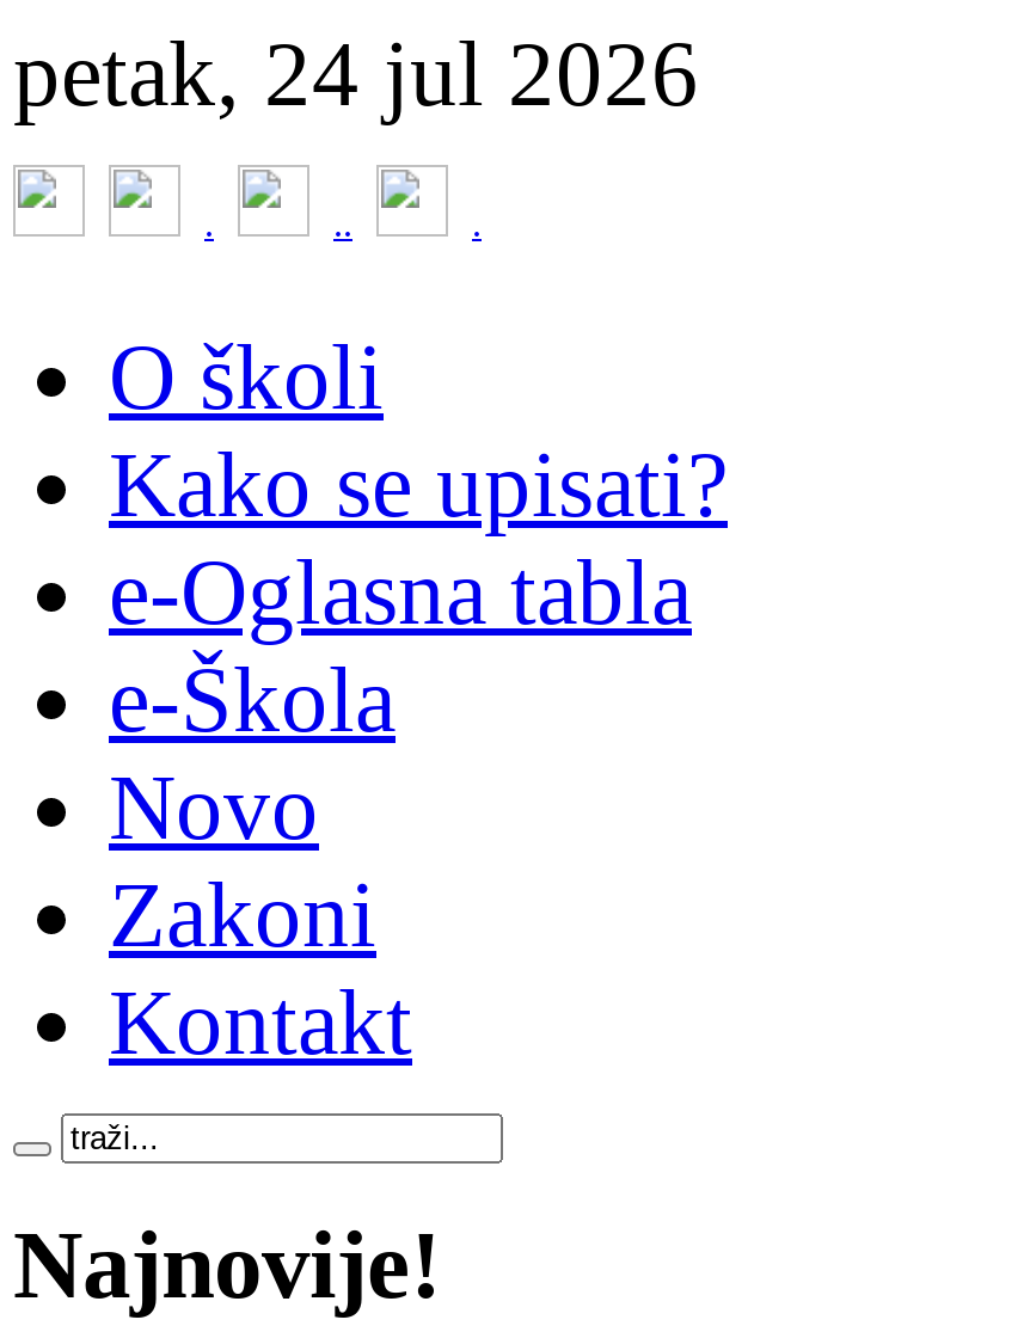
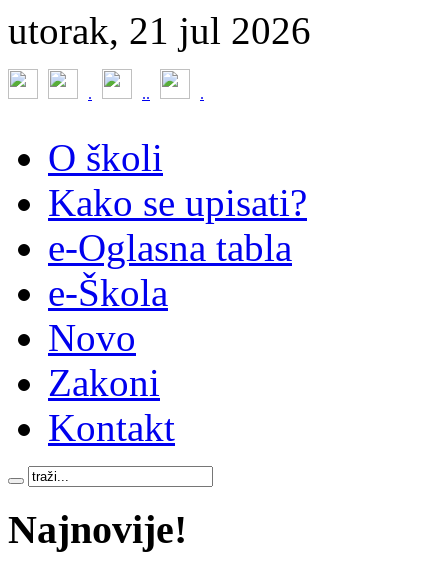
- petak, 24 jul 2026
+ utorak, 21 jul 2026
